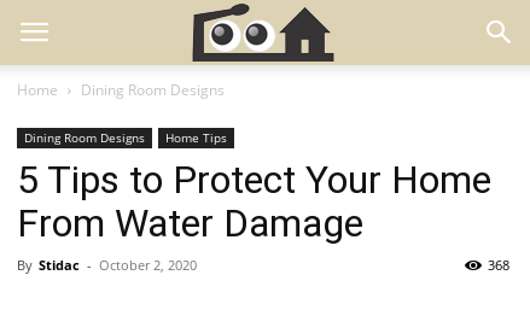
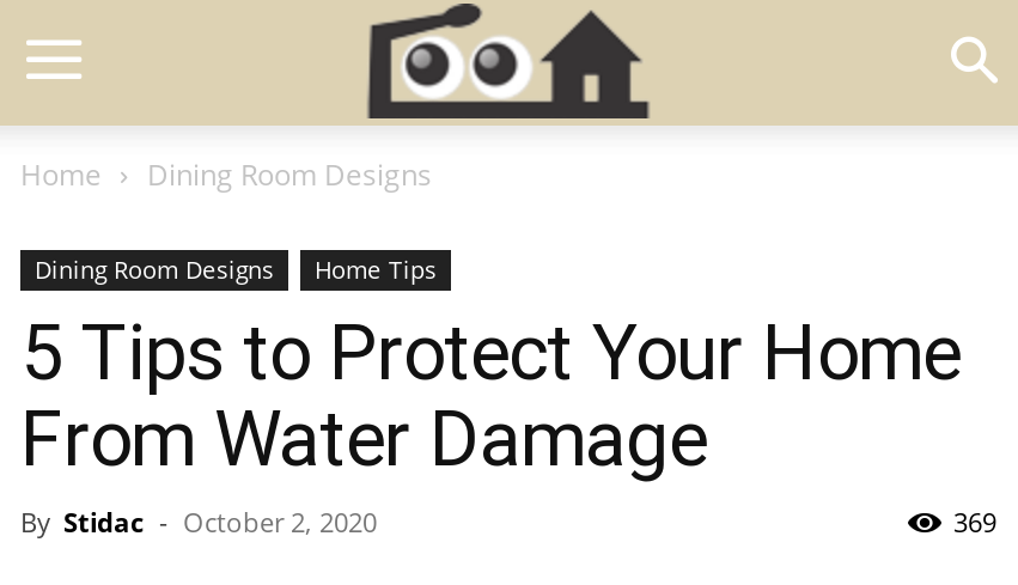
- 368
+ 369
